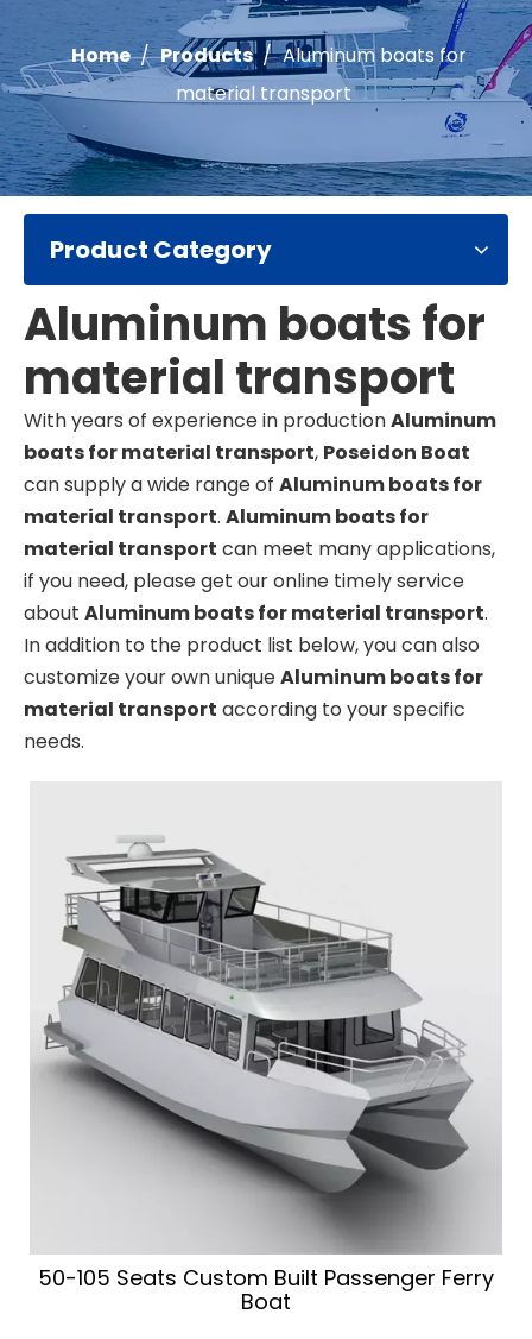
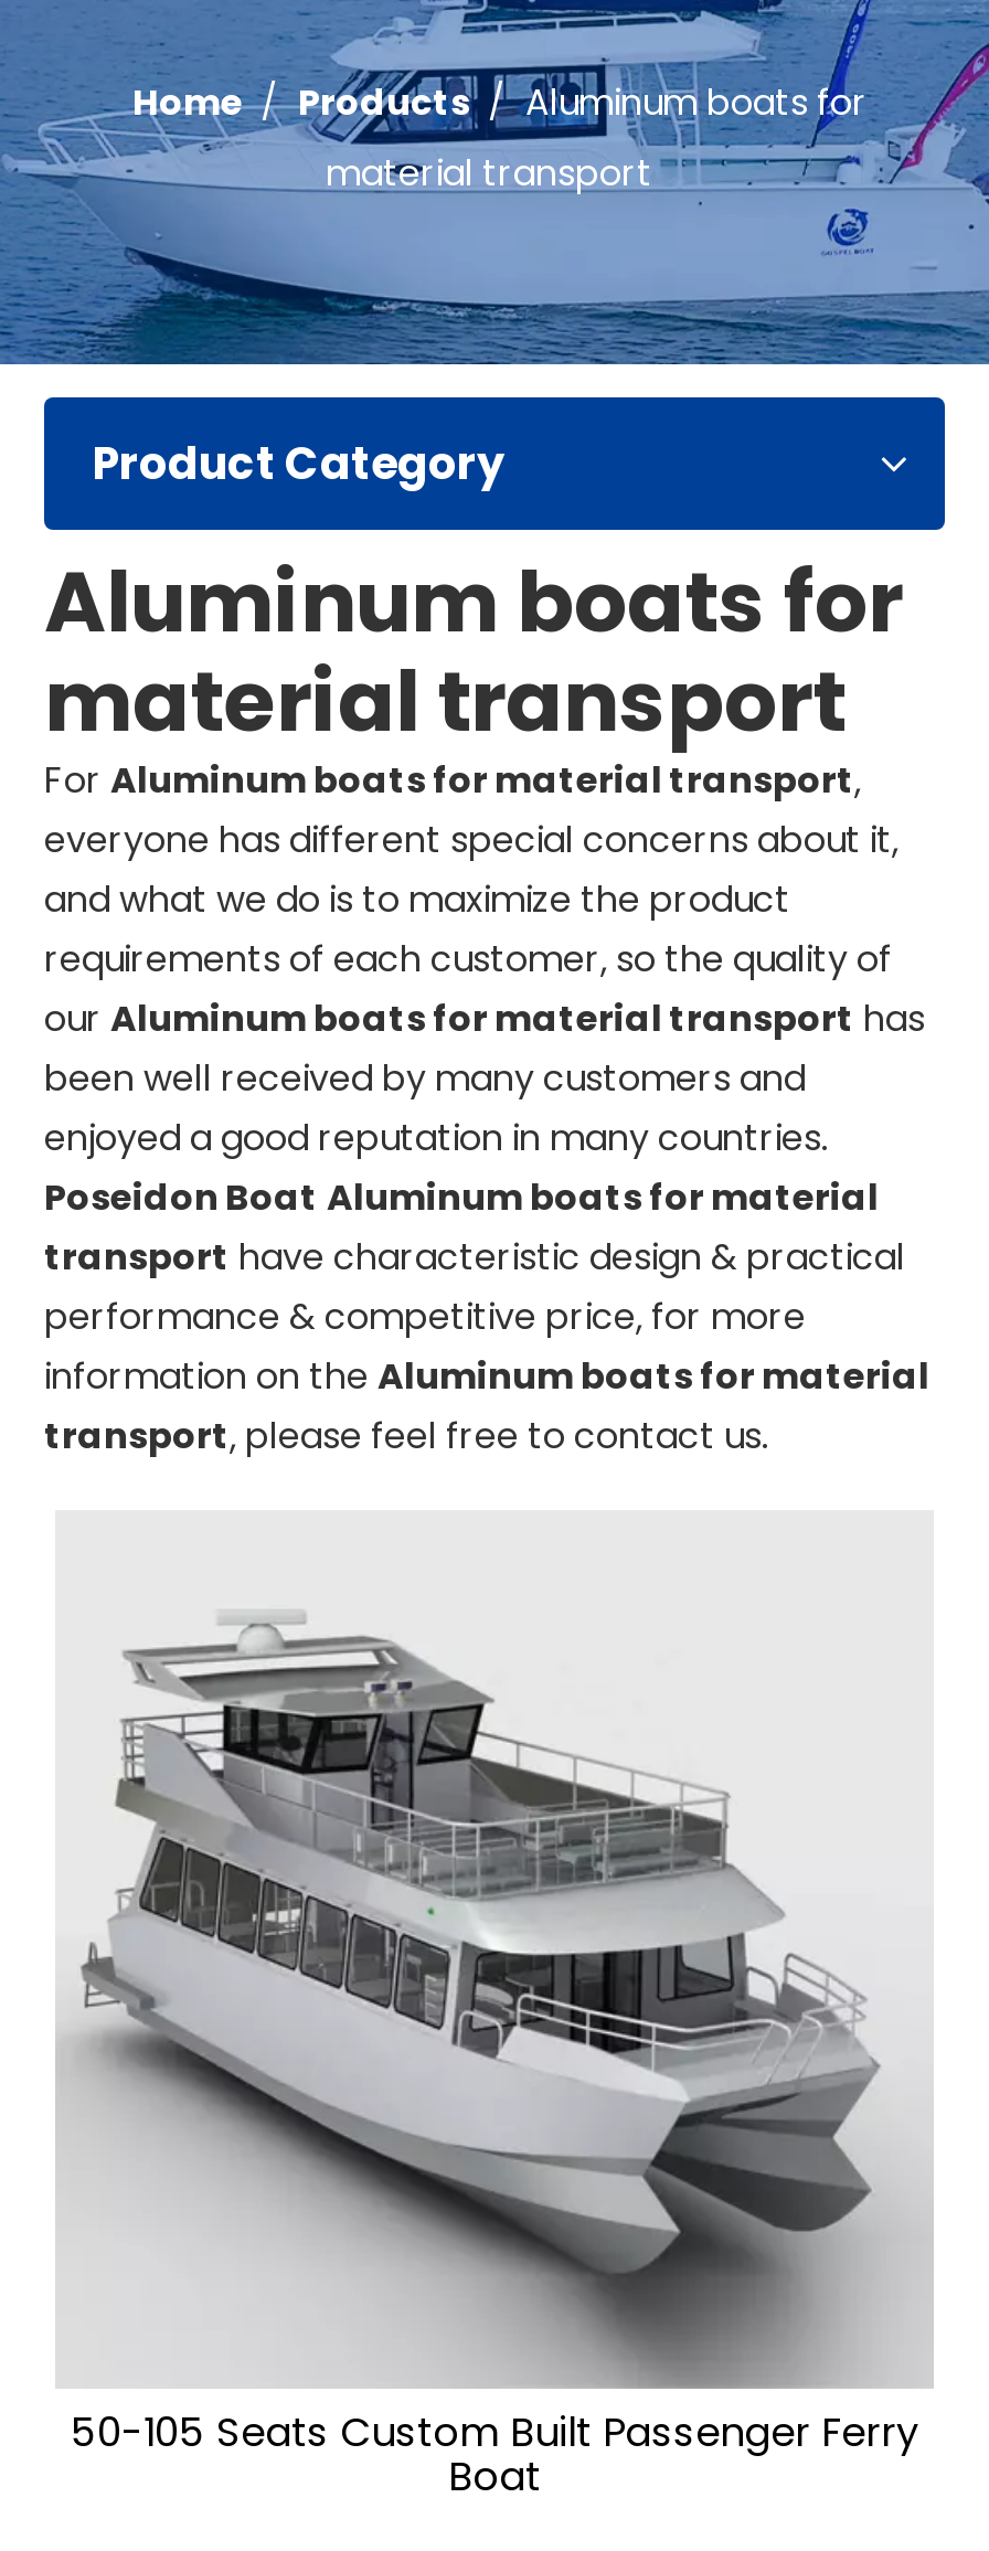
- With years of experience in production Aluminum
- boats for material transport, Poseidon Boat
- can supply a wide range of Aluminum boats for
- material transport. Aluminum boats for
- material transport can meet many applications,
- if you need, please get our online timely service
- about Aluminum boats for material transport.
- In addition to the product list below, you can also
- customize your own unique Aluminum boats for
- material transport according to your specific
- needs.
+ For Aluminum boats for material transport,
+ everyone has different special concerns about it,
+ and what we do is to maximize the product
+ requirements of each customer, so the quality of
+ our Aluminum boats for material transport has
+ been well received by many customers and
+ enjoyed a good reputation in many countries.
+ Poseidon Boat Aluminum boats for material
+ transport have characteristic design & practical
+ performance & competitive price, for more
+ information on the Aluminum boats for material
+ transport, please feel free to contact us.
